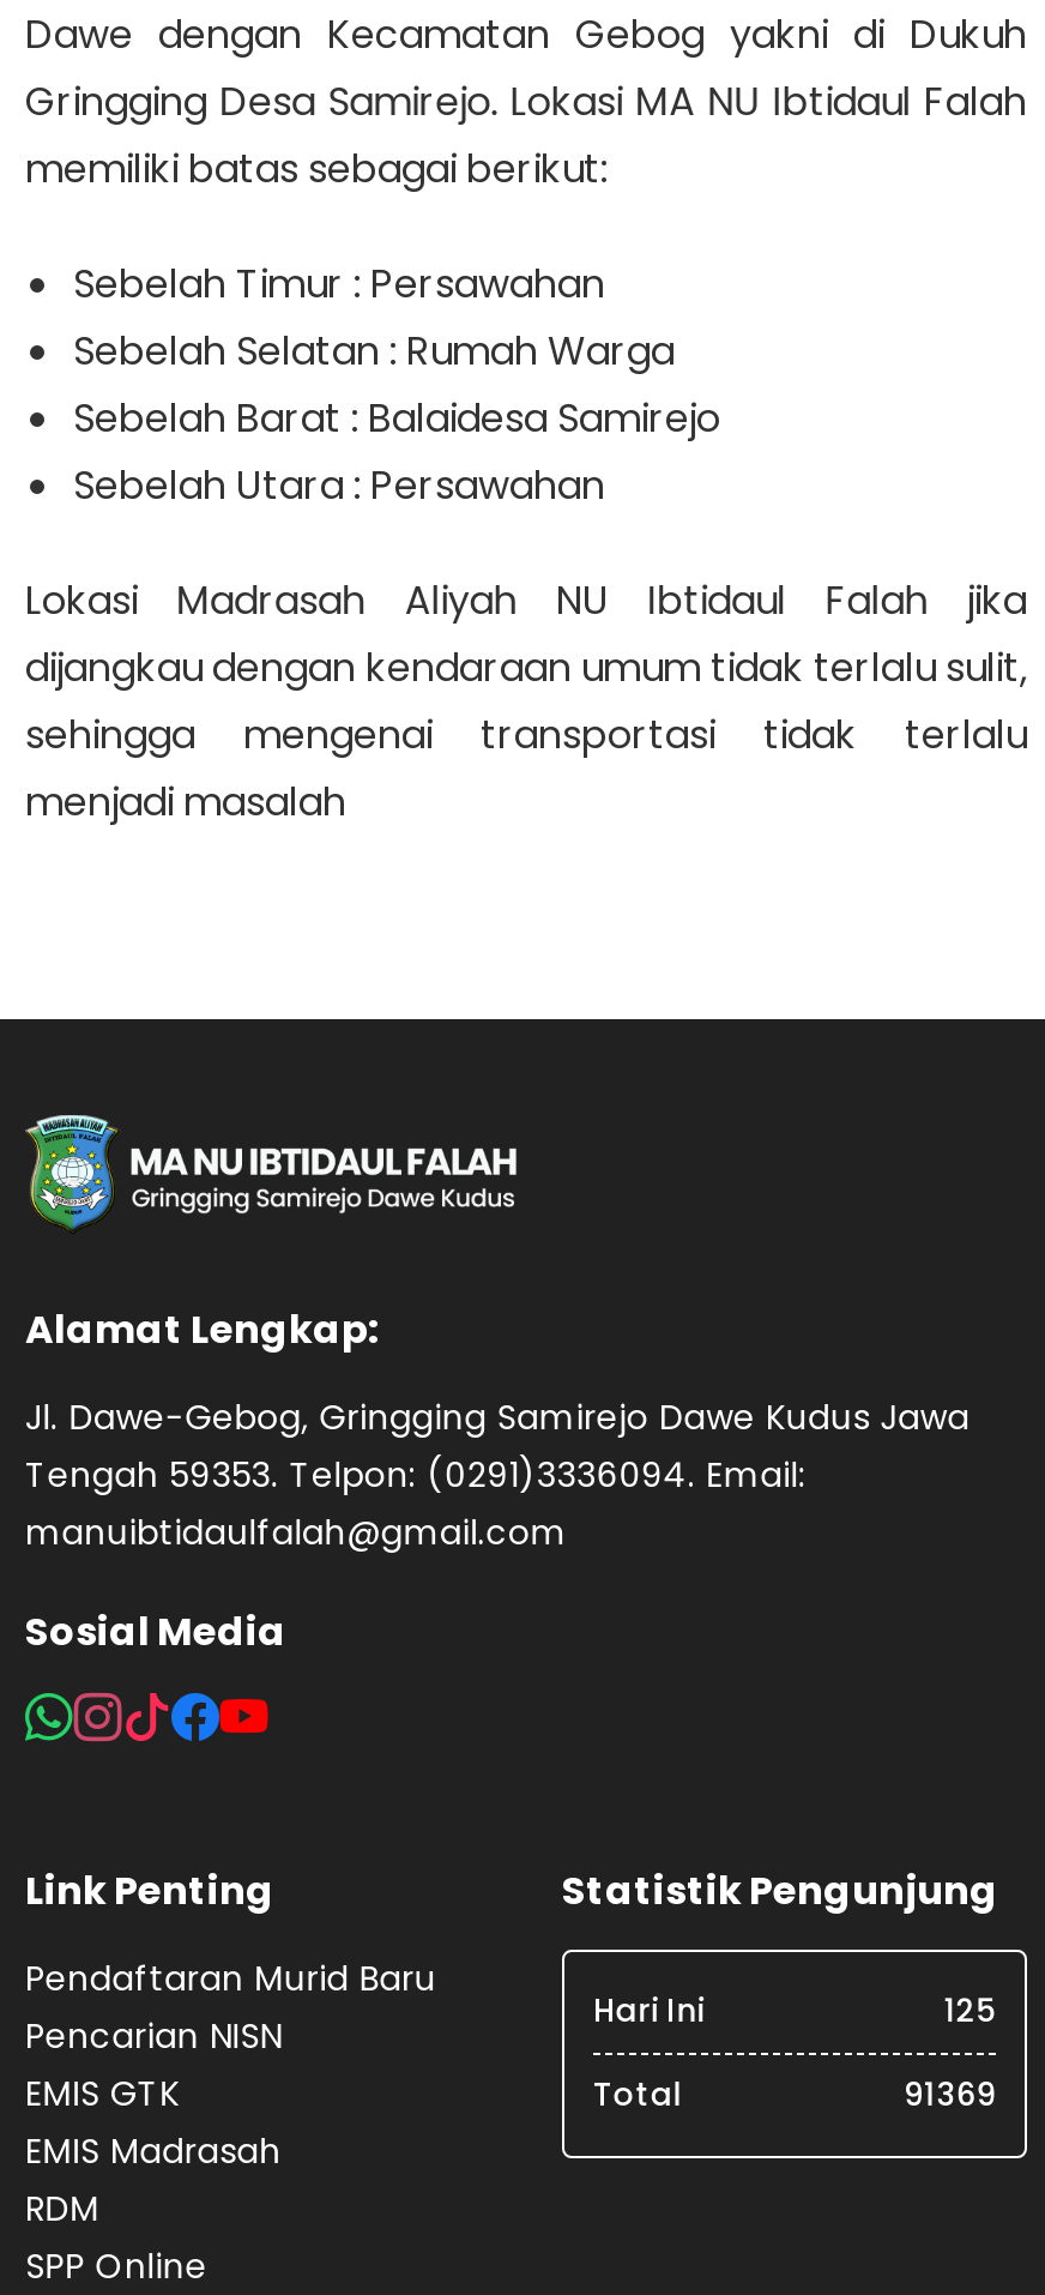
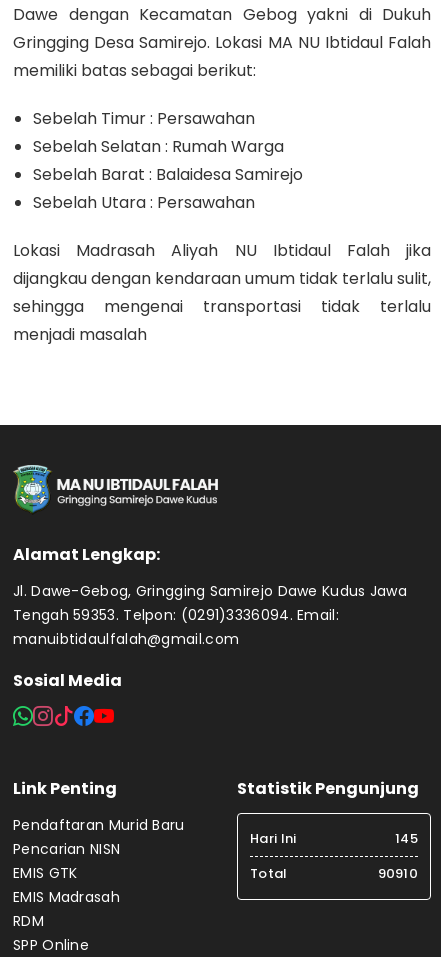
- 125
+ 145

- 91369
+ 90910
